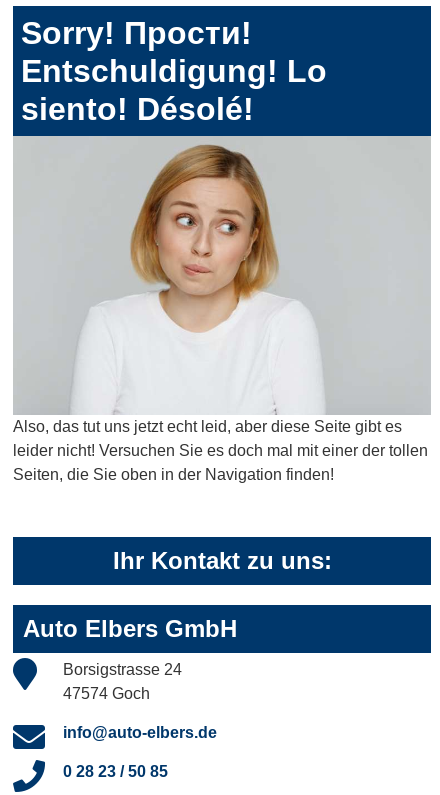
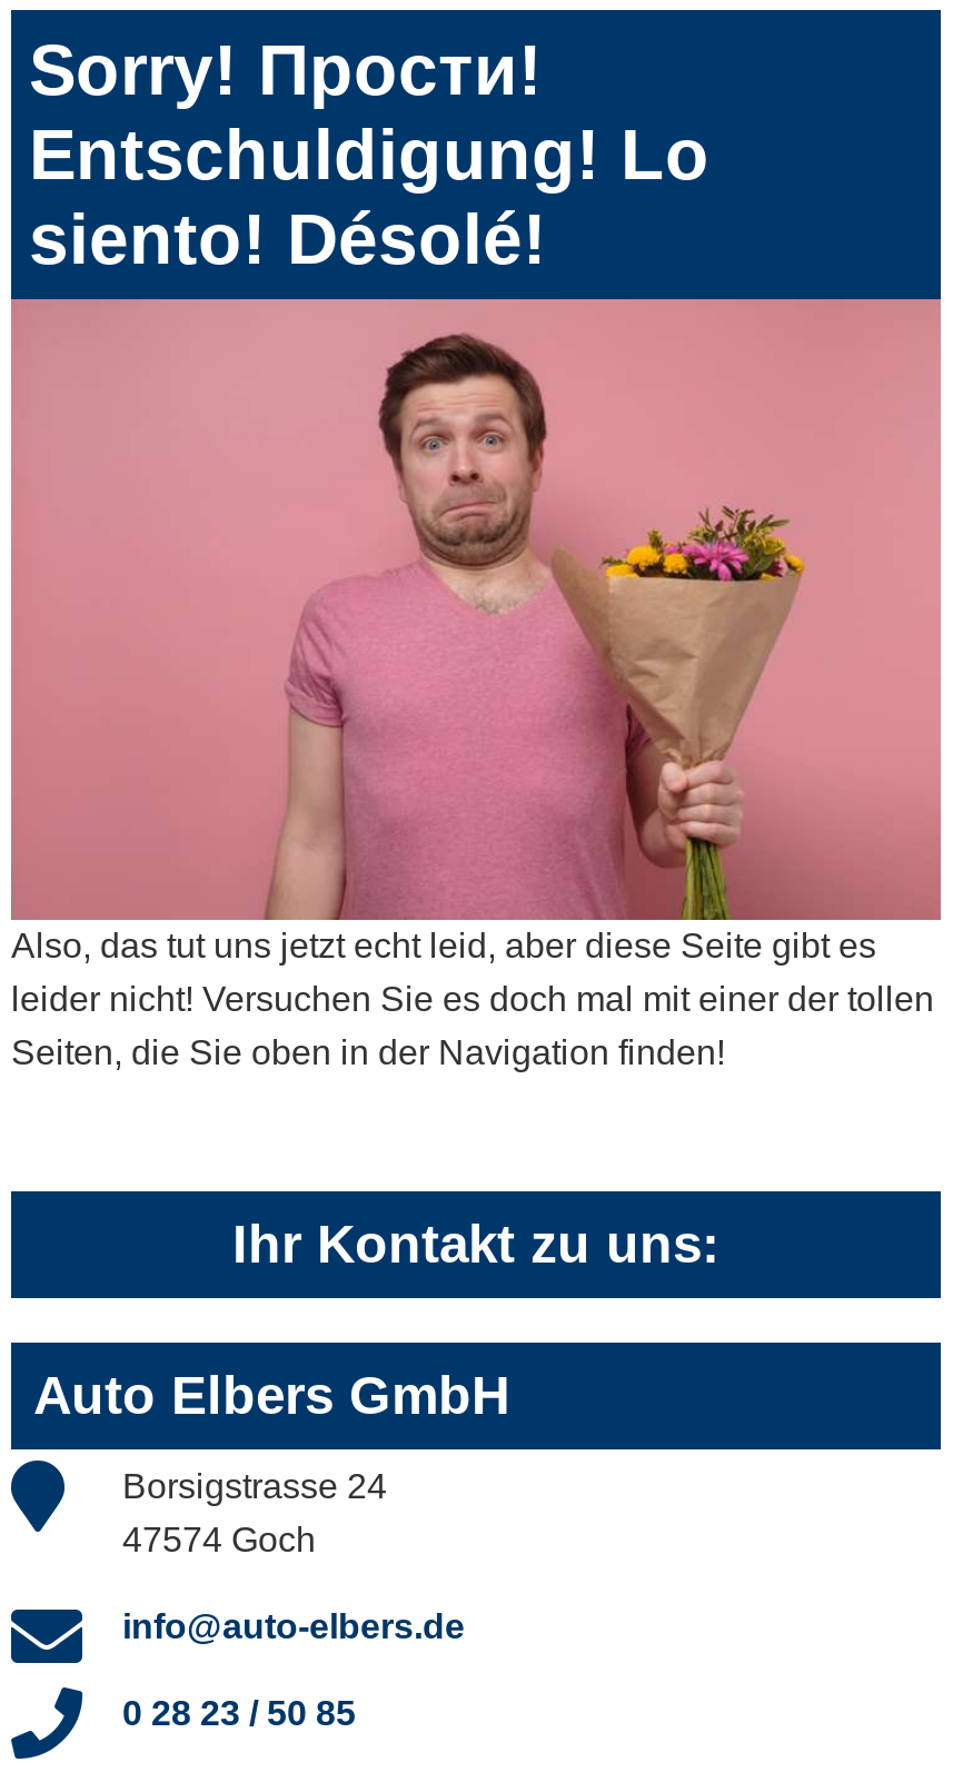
- [image]
+ [image]
